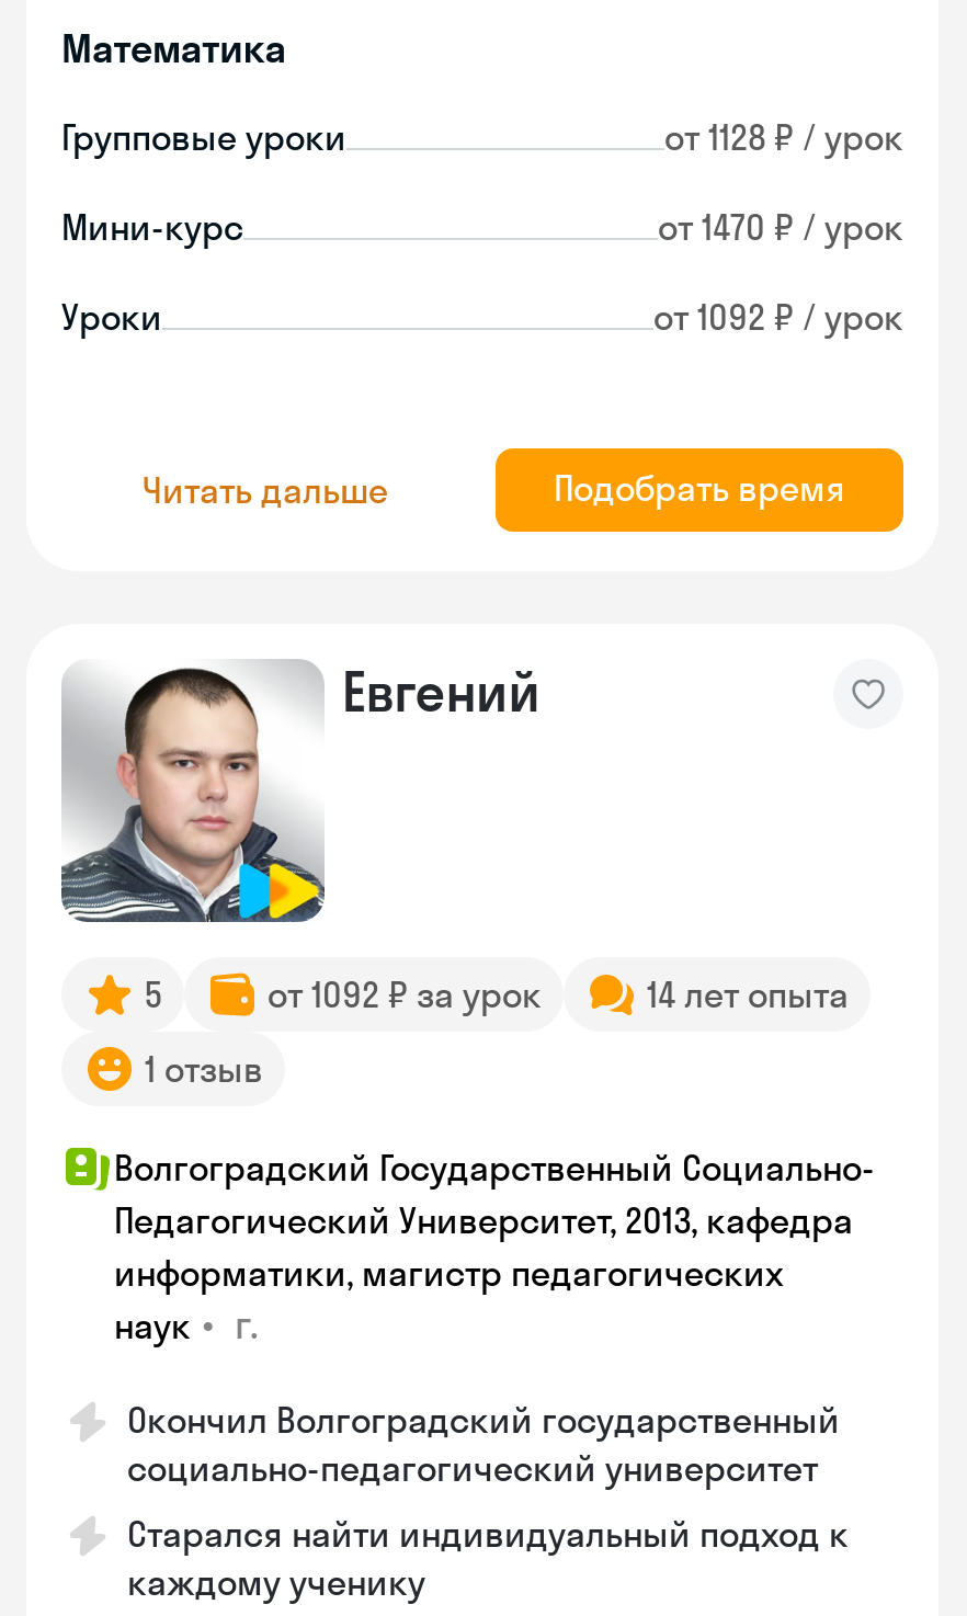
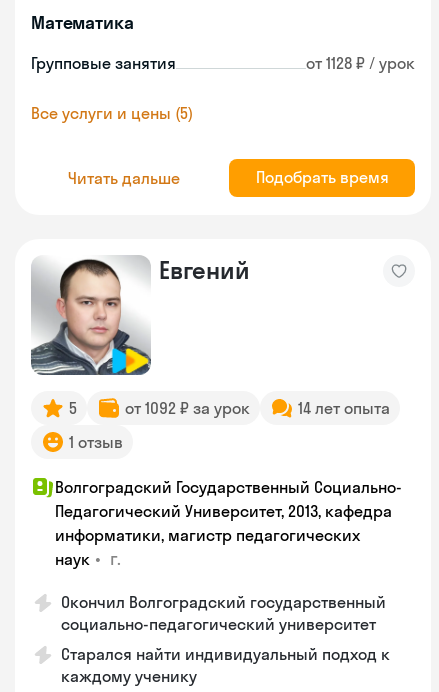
- Групповые уроки
+ Групповые занятия

- Мини-курс
- от 1470 ₽ / урок
- Уроки
- от 1092 ₽ / урок
+ Все услуги и цены (5)
